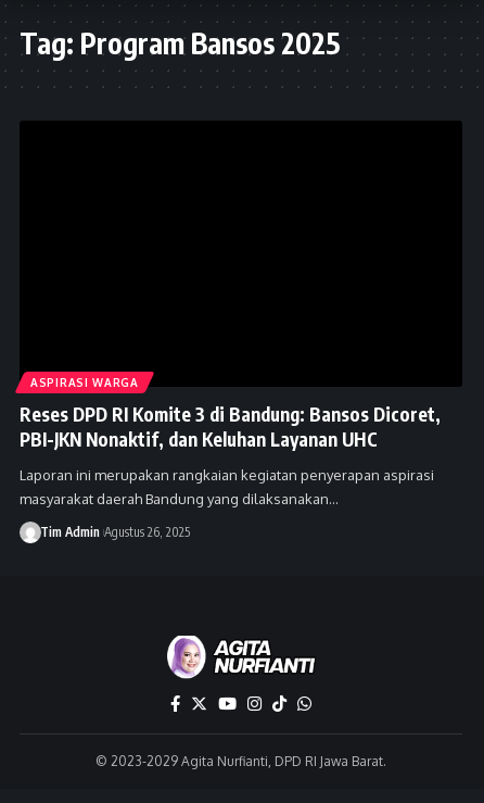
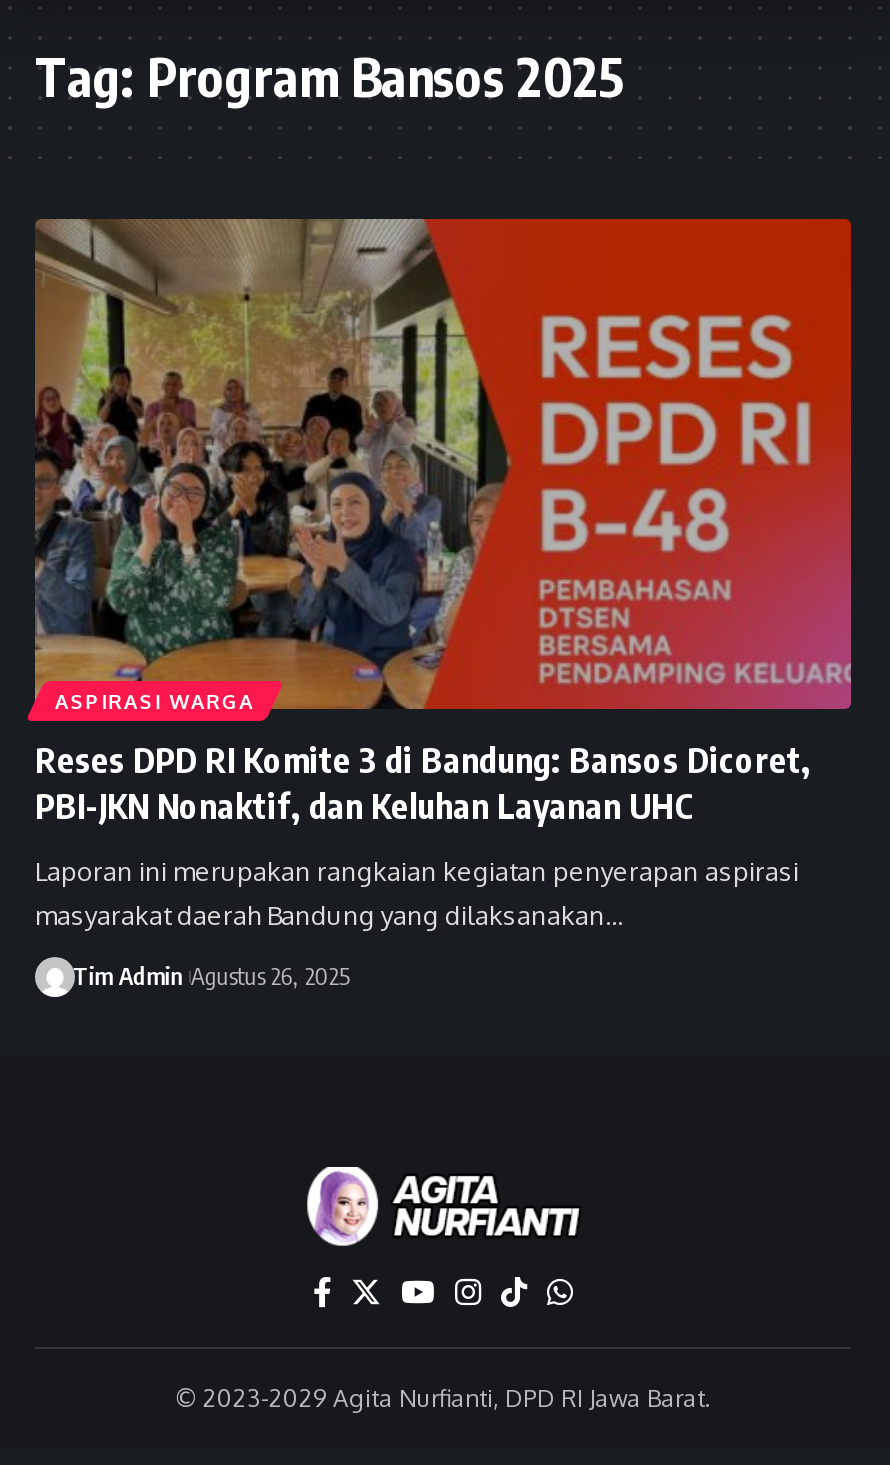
+ [image]
